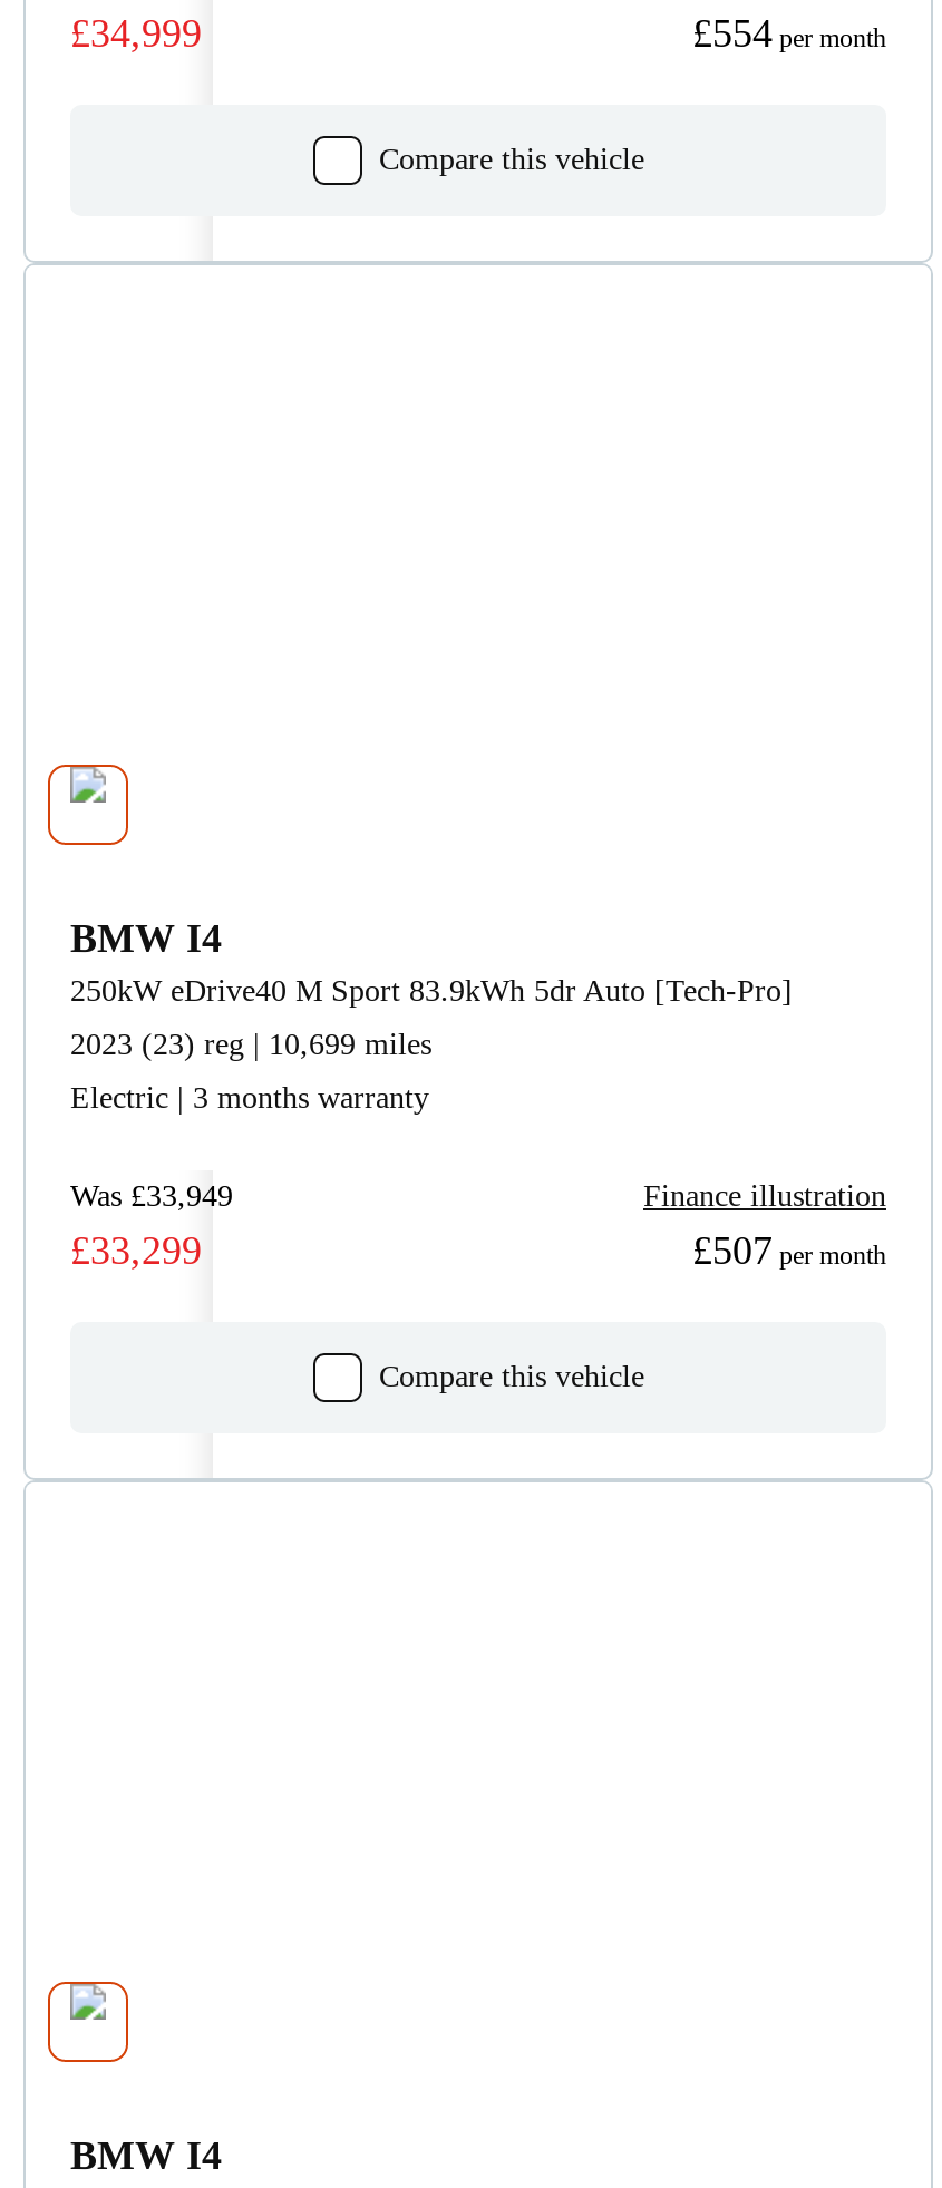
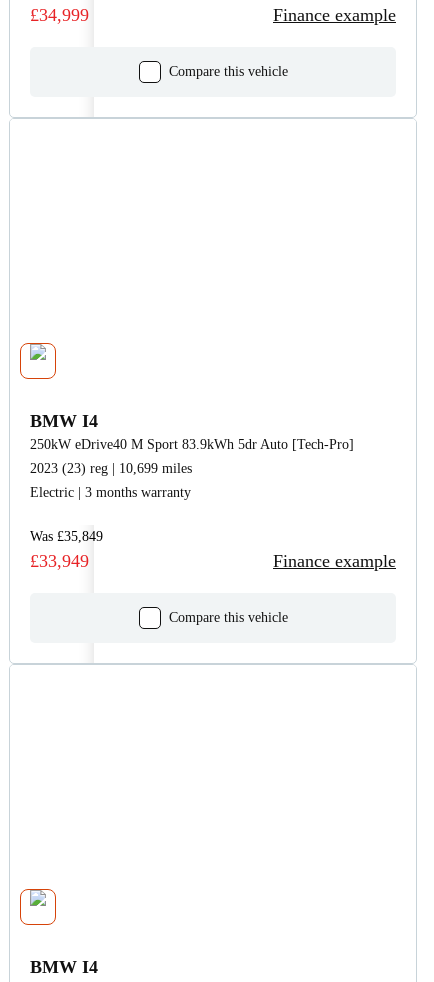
- £554 per month
+ Finance example

- Was £33,949
- Finance illustration
- £33,299
- £507 per month
+ Was £35,849
+ £33,949
+ Finance example
